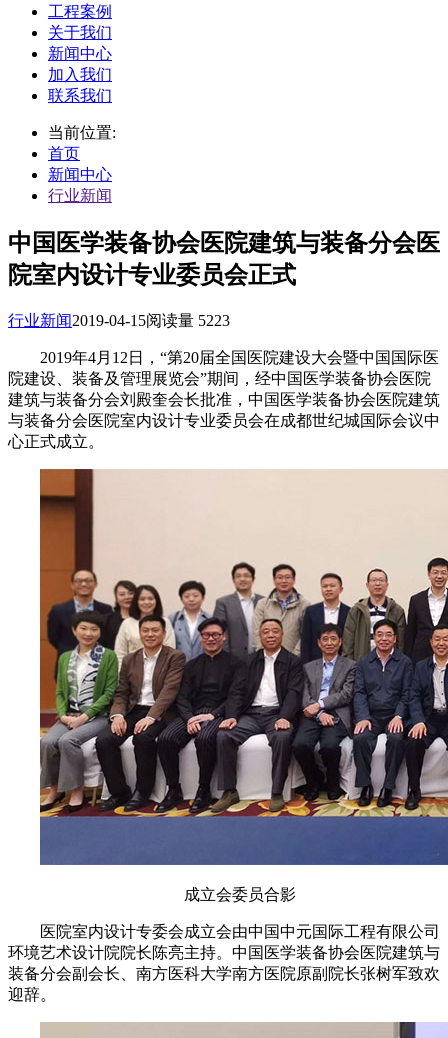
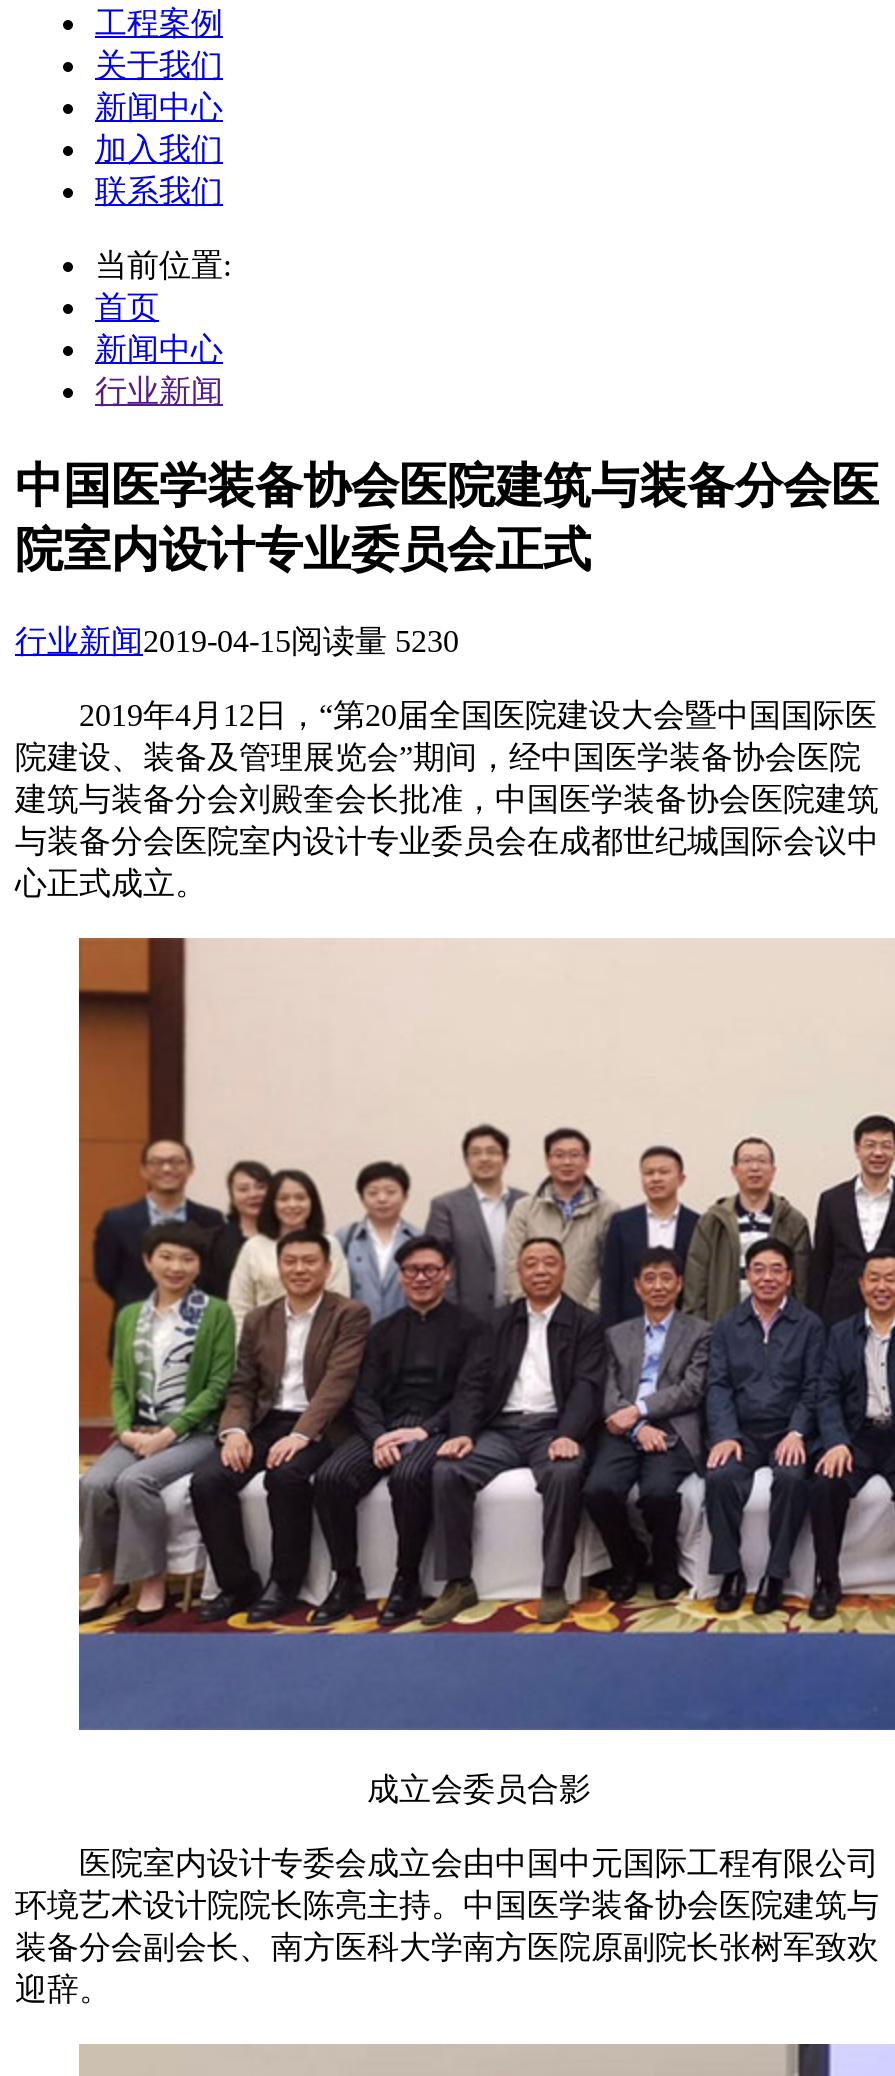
- 行业新闻2019-04-15阅读量 5223
+ 行业新闻2019-04-15阅读量 5230
